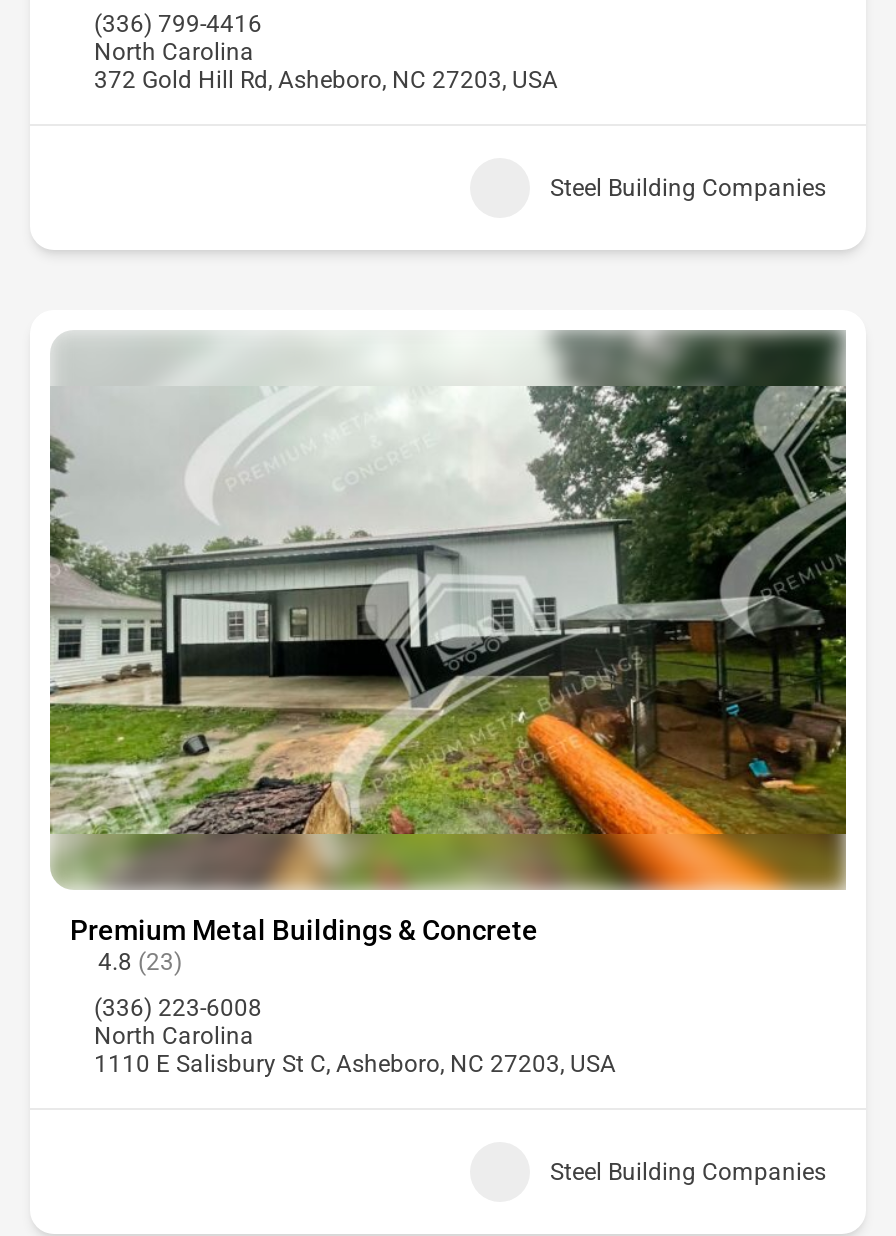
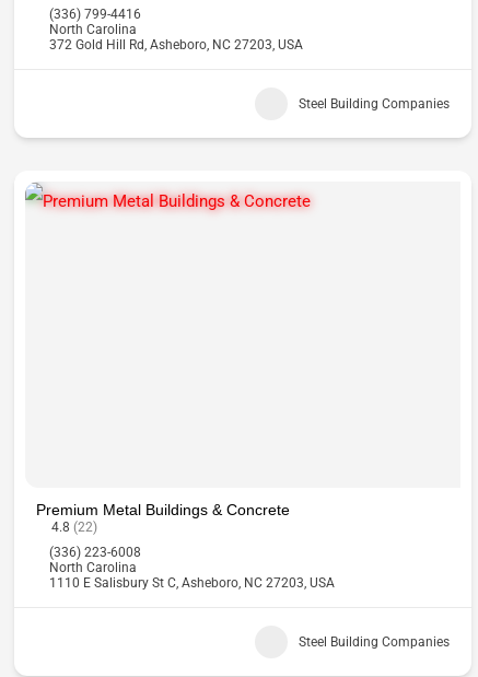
- [image]

- 4.8 (23)
+ 4.8 (22)
